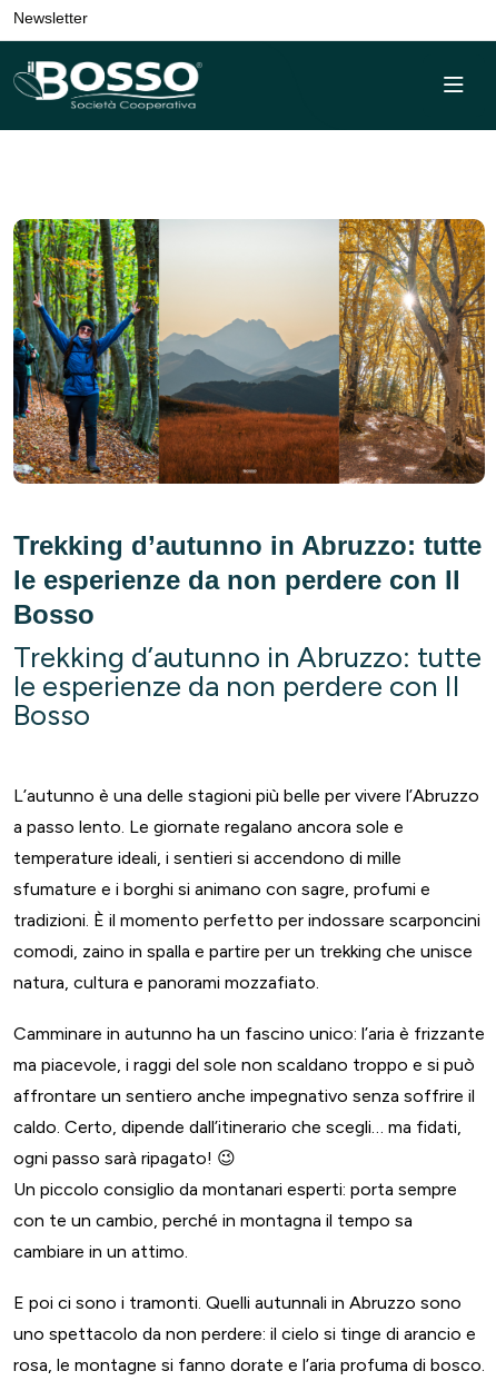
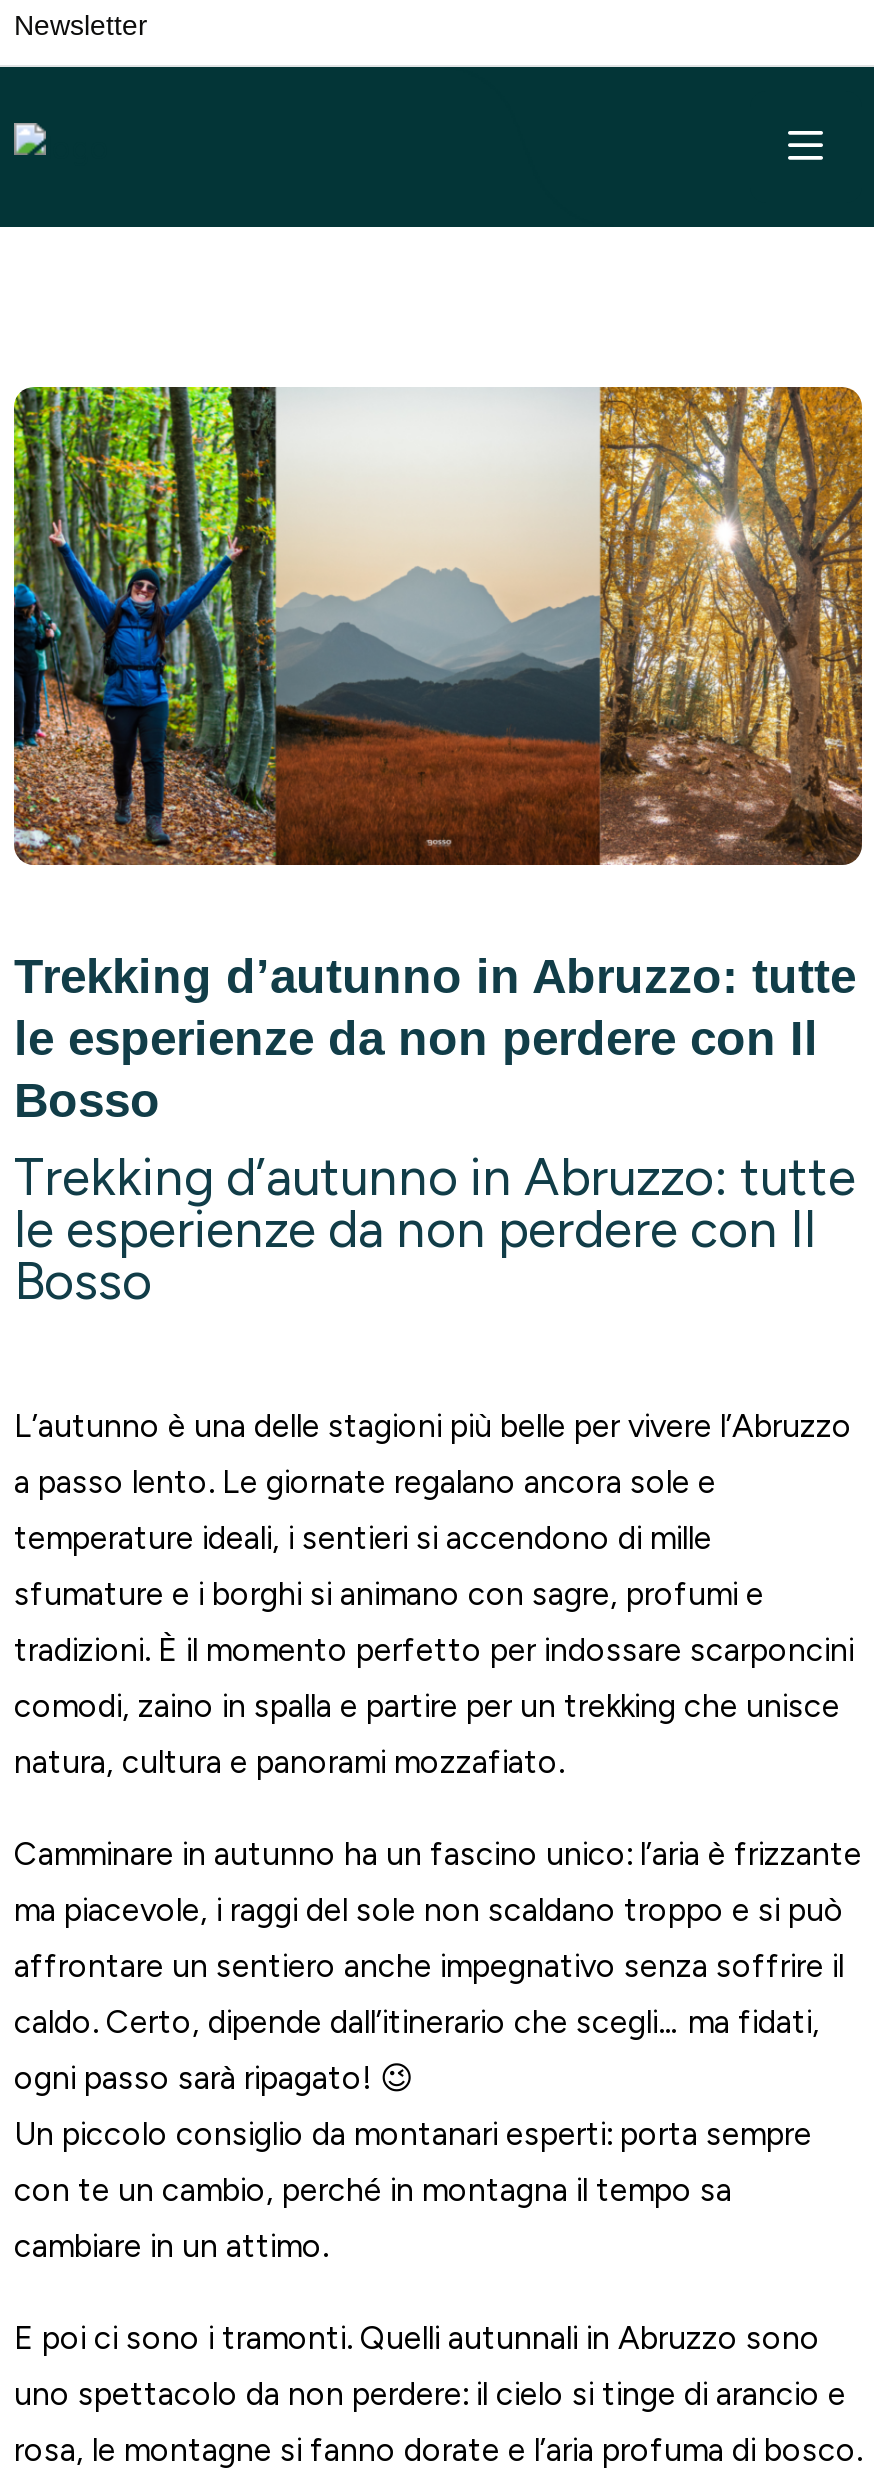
- [image]
